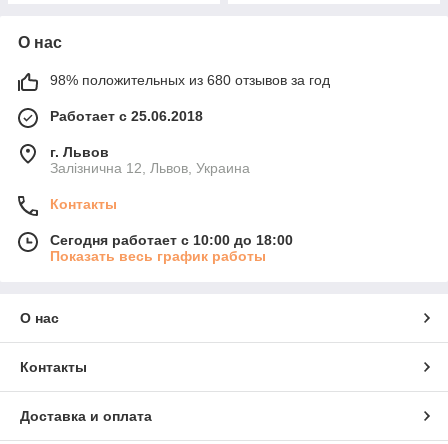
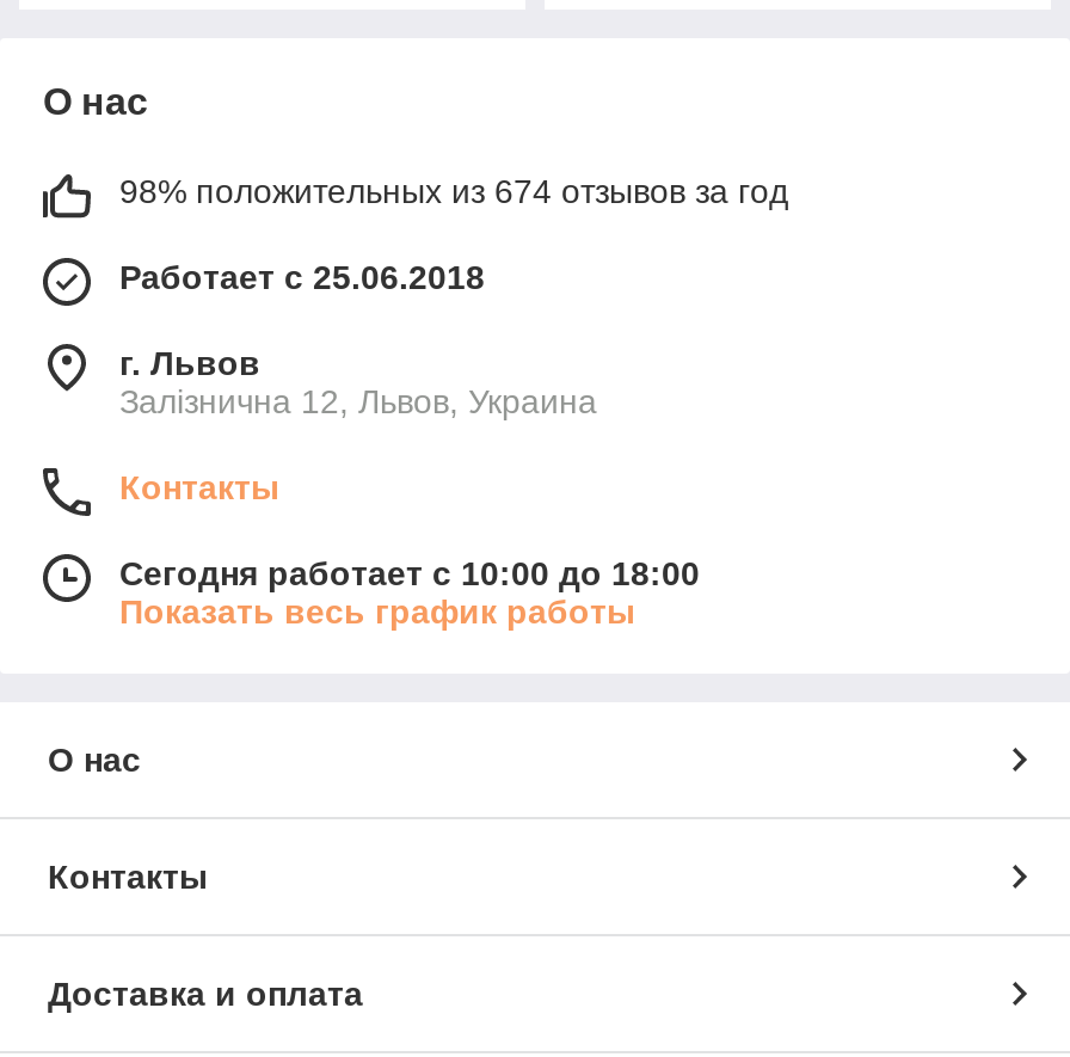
- 98% положительных из 680 отзывов за год
+ 98% положительных из 674 отзывов за год
